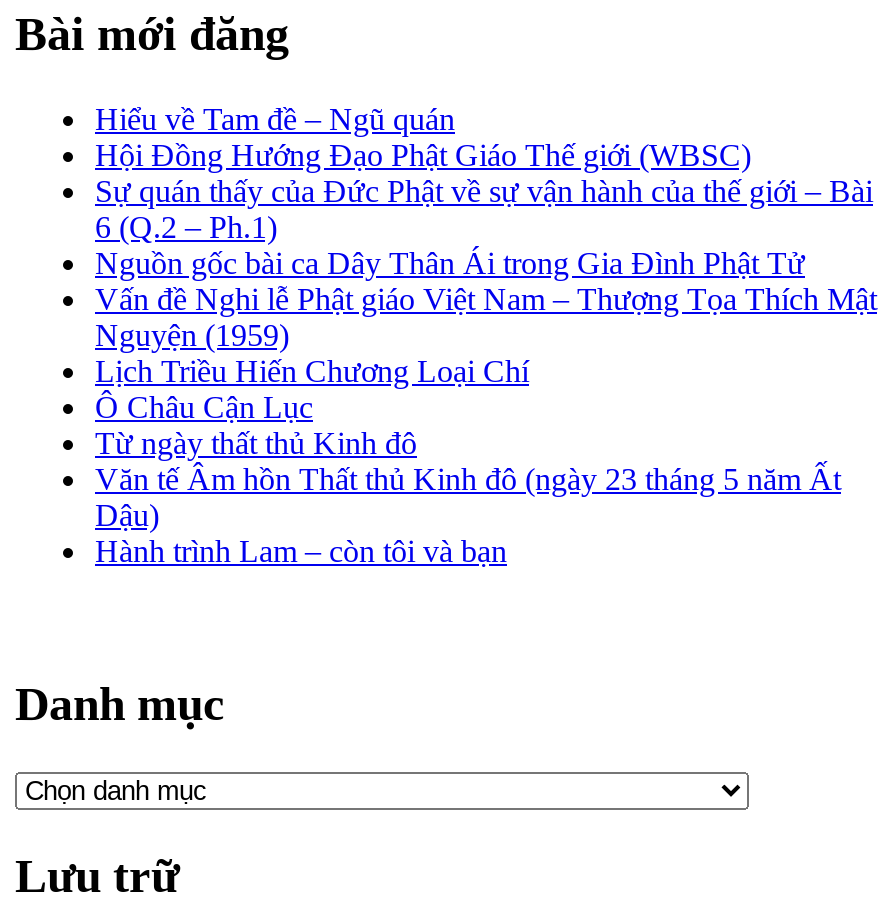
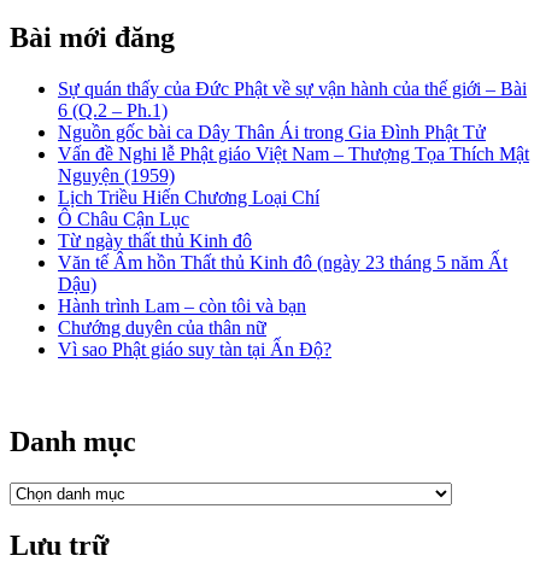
- Hiểu về Tam đề – Ngũ quán
- Hội Đồng Hướng Đạo Phật Giáo Thế giới (WBSC)

moved up: Sự quán thấy của Đức Phật về sự vận hành của thế giới – Bài | 6 (Q.2 – Ph.1) | Nguồn gốc bài ca Dây Thân Ái trong Gia Đình Phật Tử | ... | Dậu) | Hành trình Lam – còn tôi và bạn

+ Chướng duyên của thân nữ
+ Vì sao Phật giáo suy tàn tại Ấn Độ?
